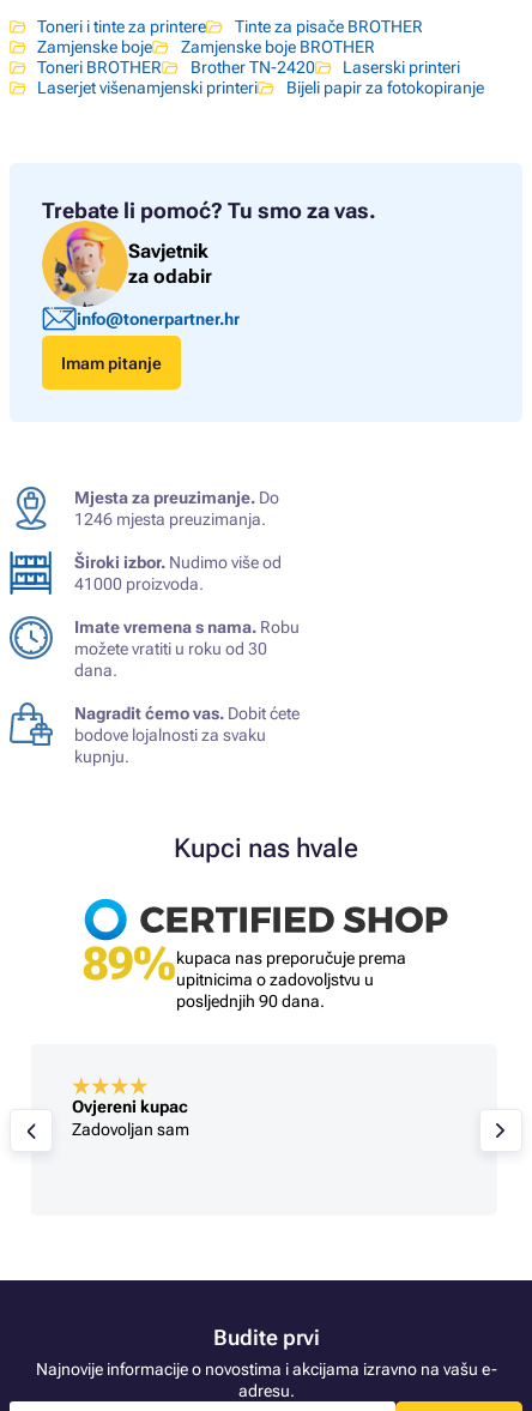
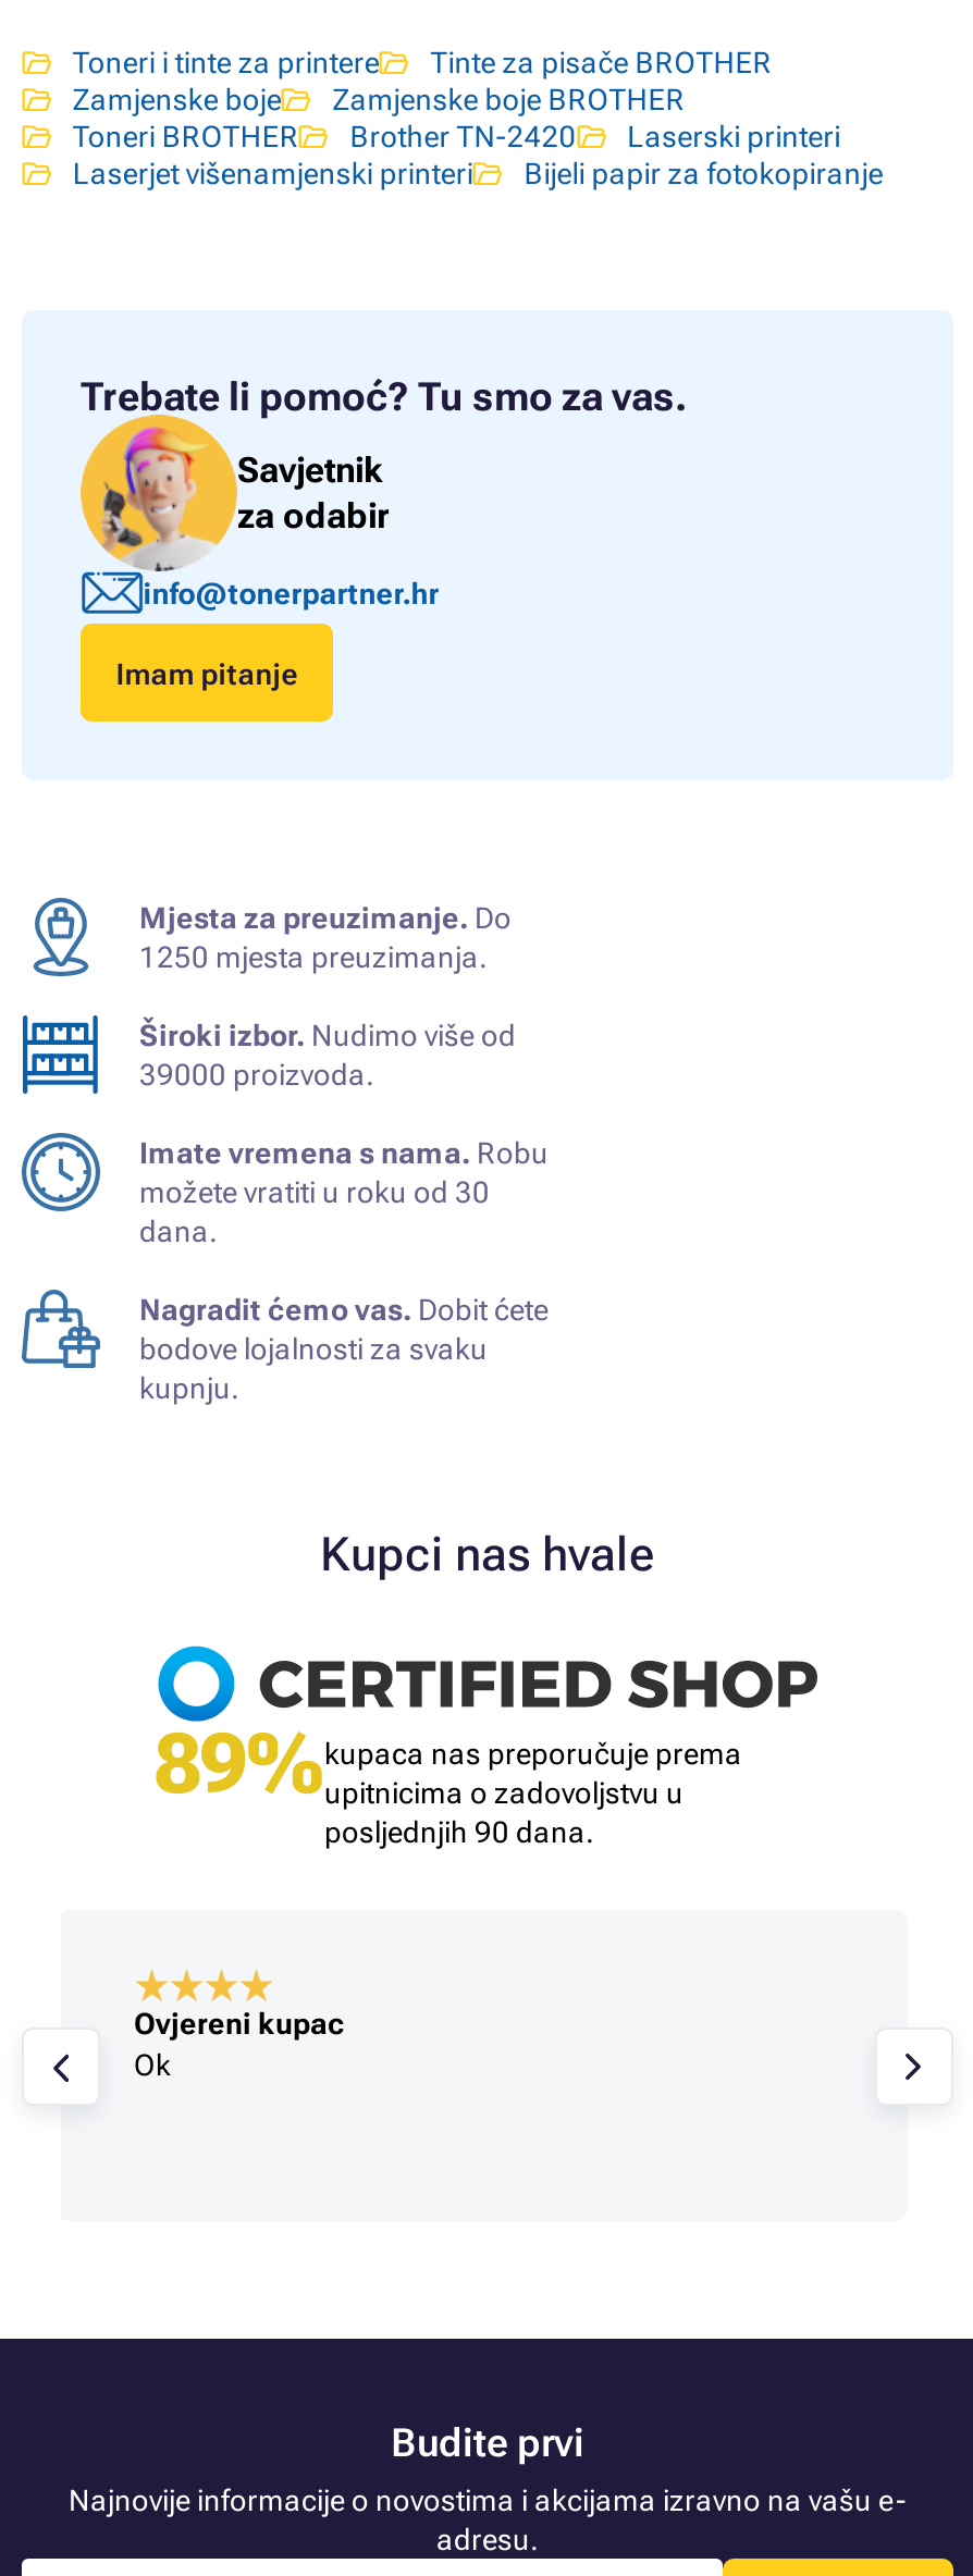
- 1246 mjesta preuzimanja.
+ 1250 mjesta preuzimanja.

- 41000 proizvoda.
+ 39000 proizvoda.

- Zadovoljan sam
+ Ok
